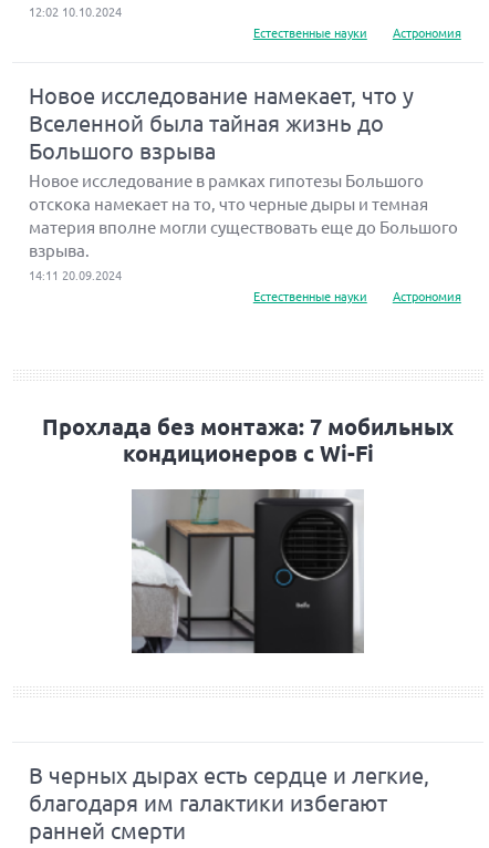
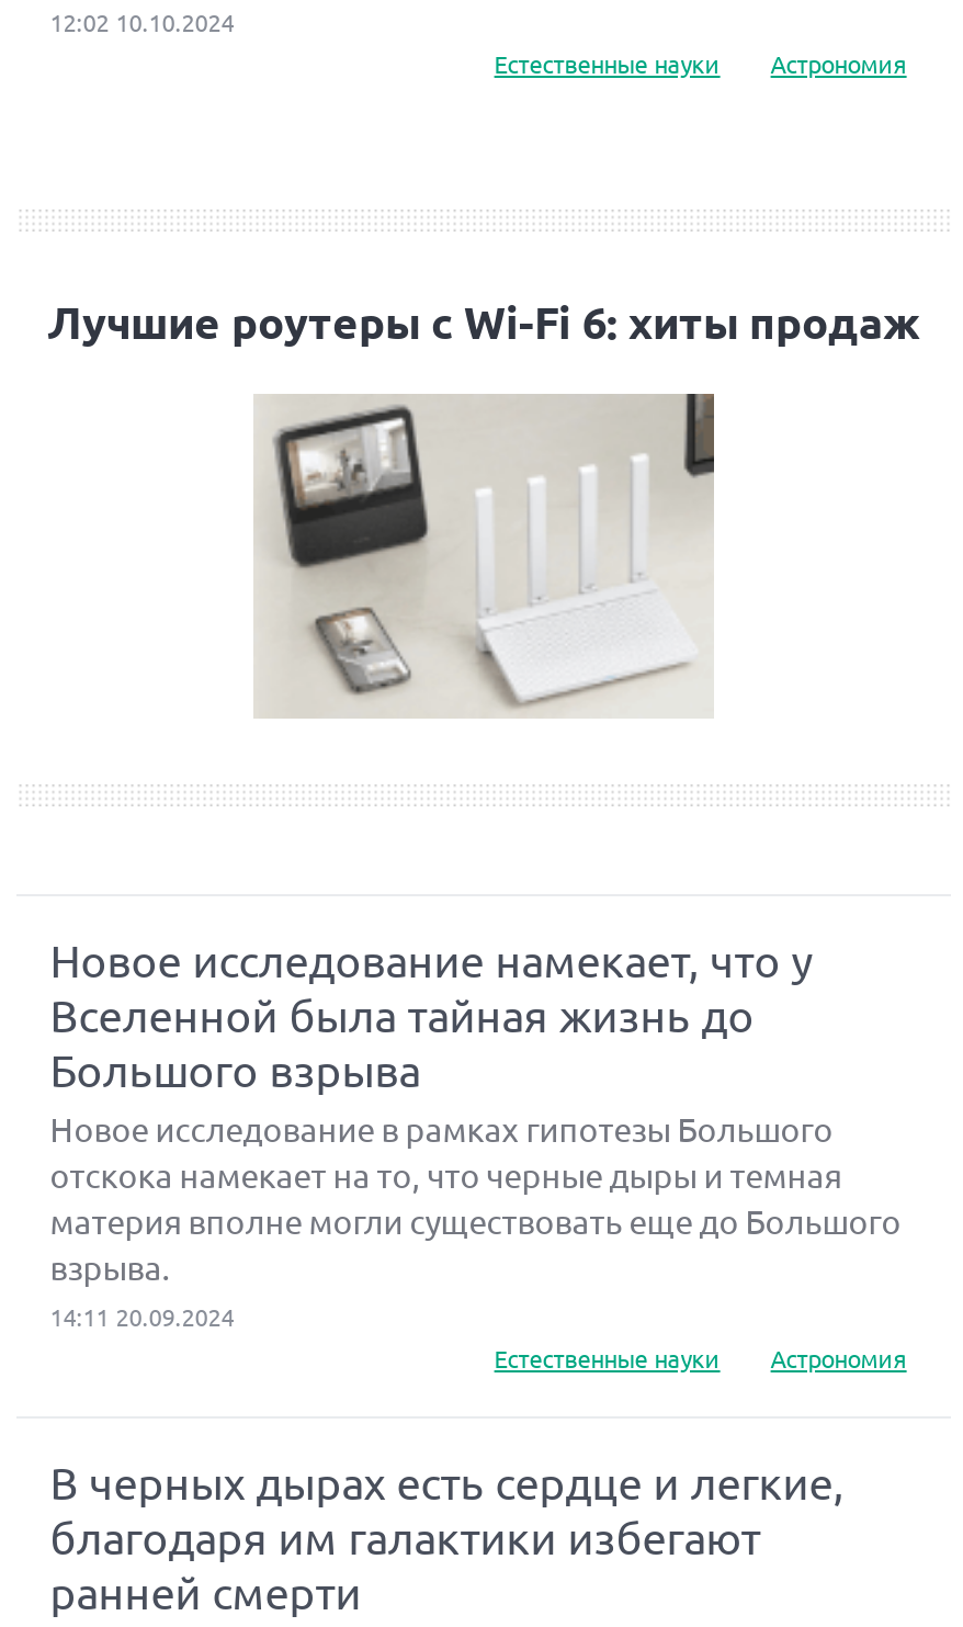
+ Лучшие роутеры с Wi-Fi 6: хиты продаж

+ [image]

moved down: Новое исследование намекает, что у | Вселенной была тайная жизнь до | Большого взрыва | ... | Естественные науки | Астрономия

- Прохлада без монтажа: 7 мобильных
- кондиционеров с Wi-Fi

- [image]
